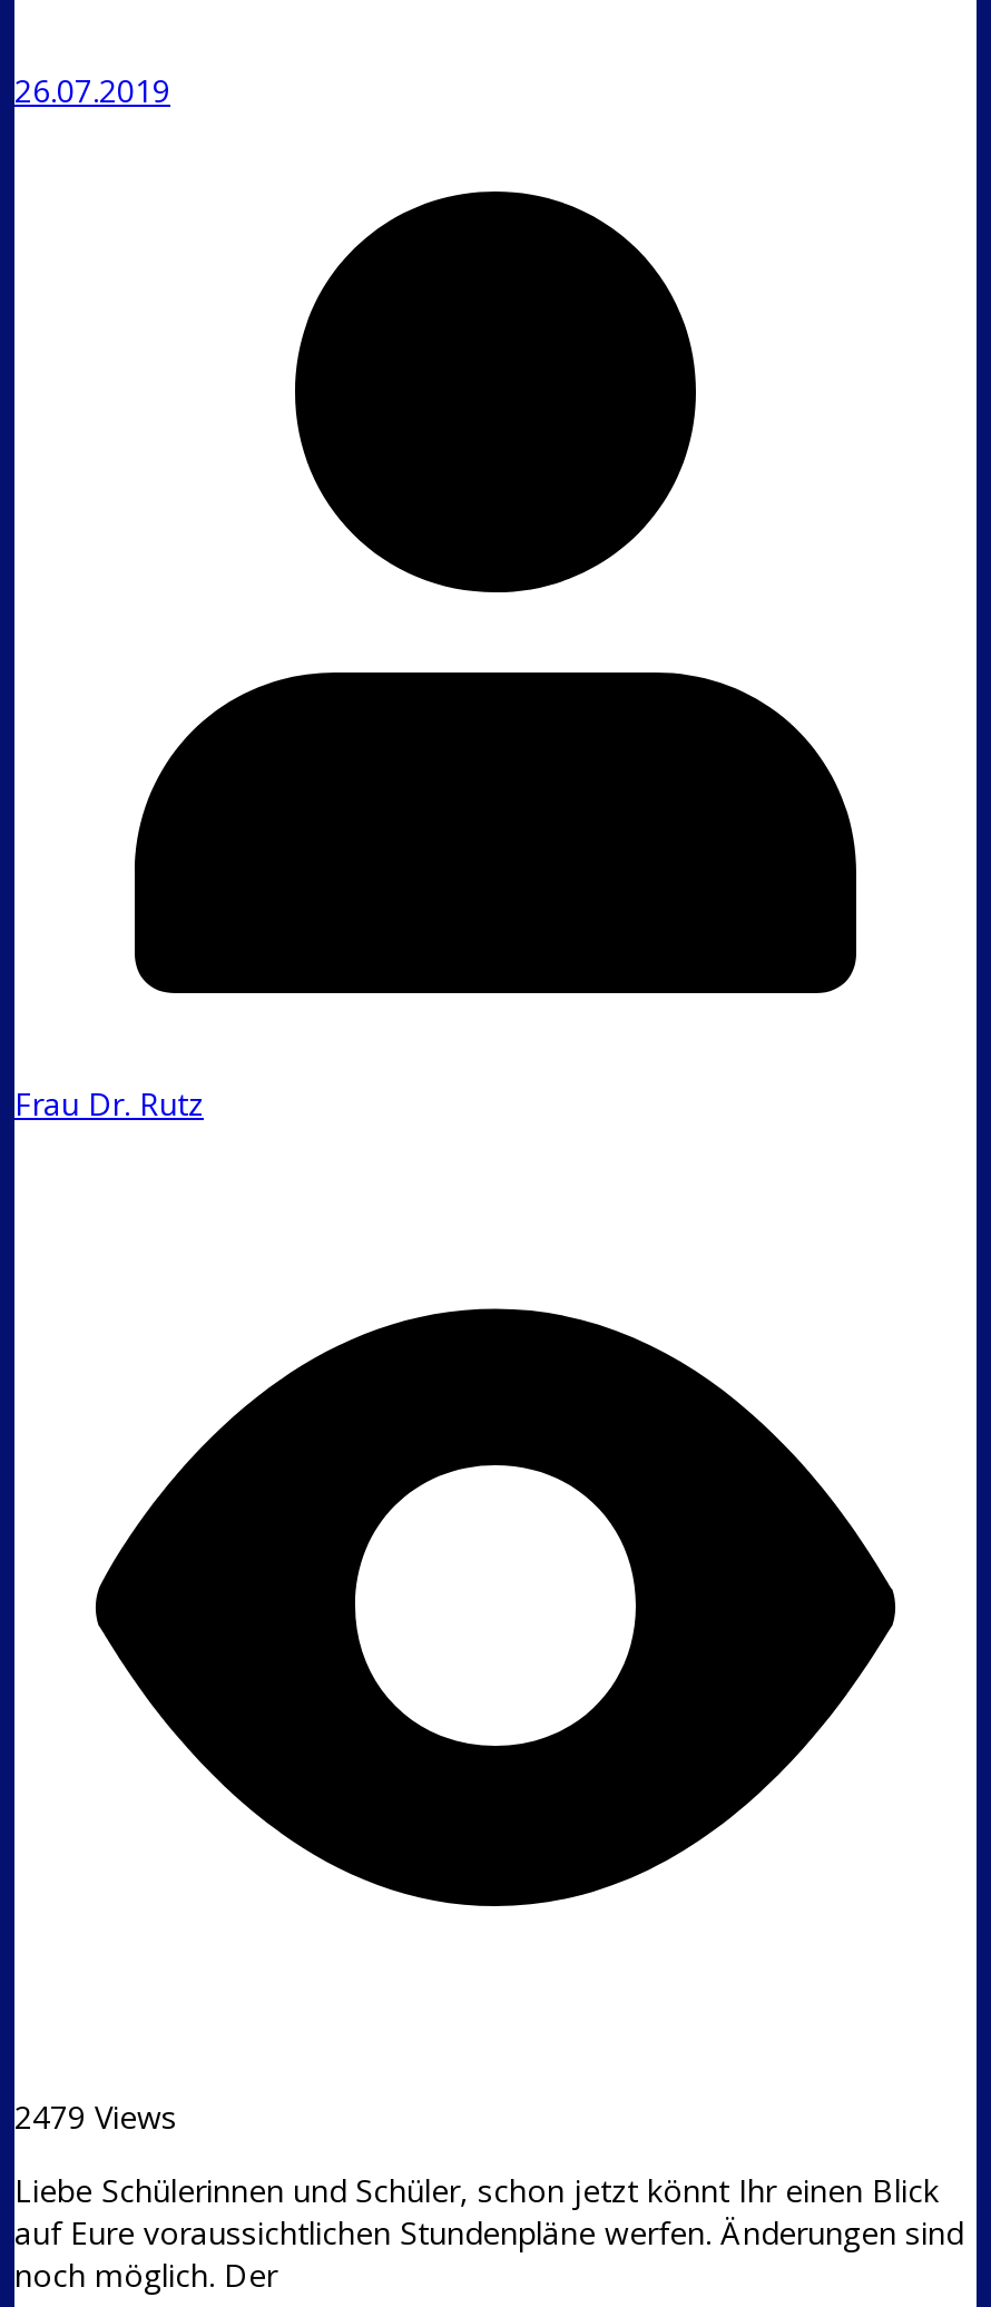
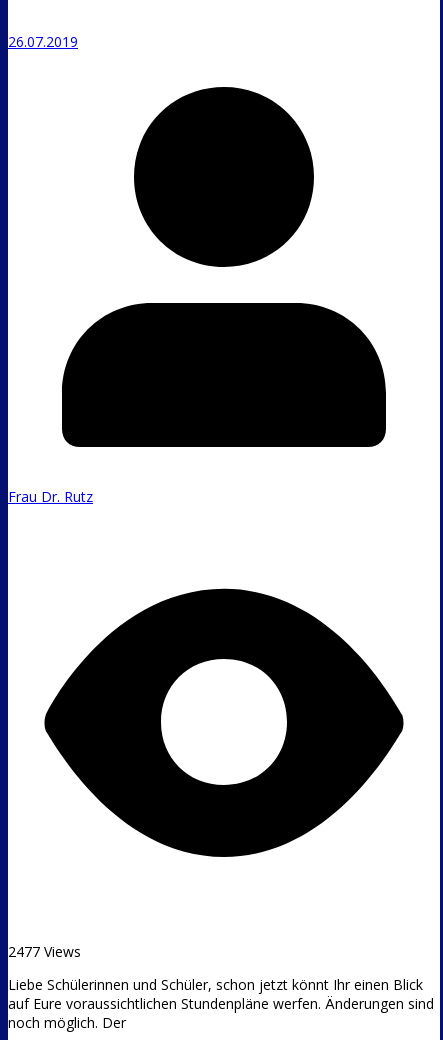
- 2479 Views
+ 2477 Views
